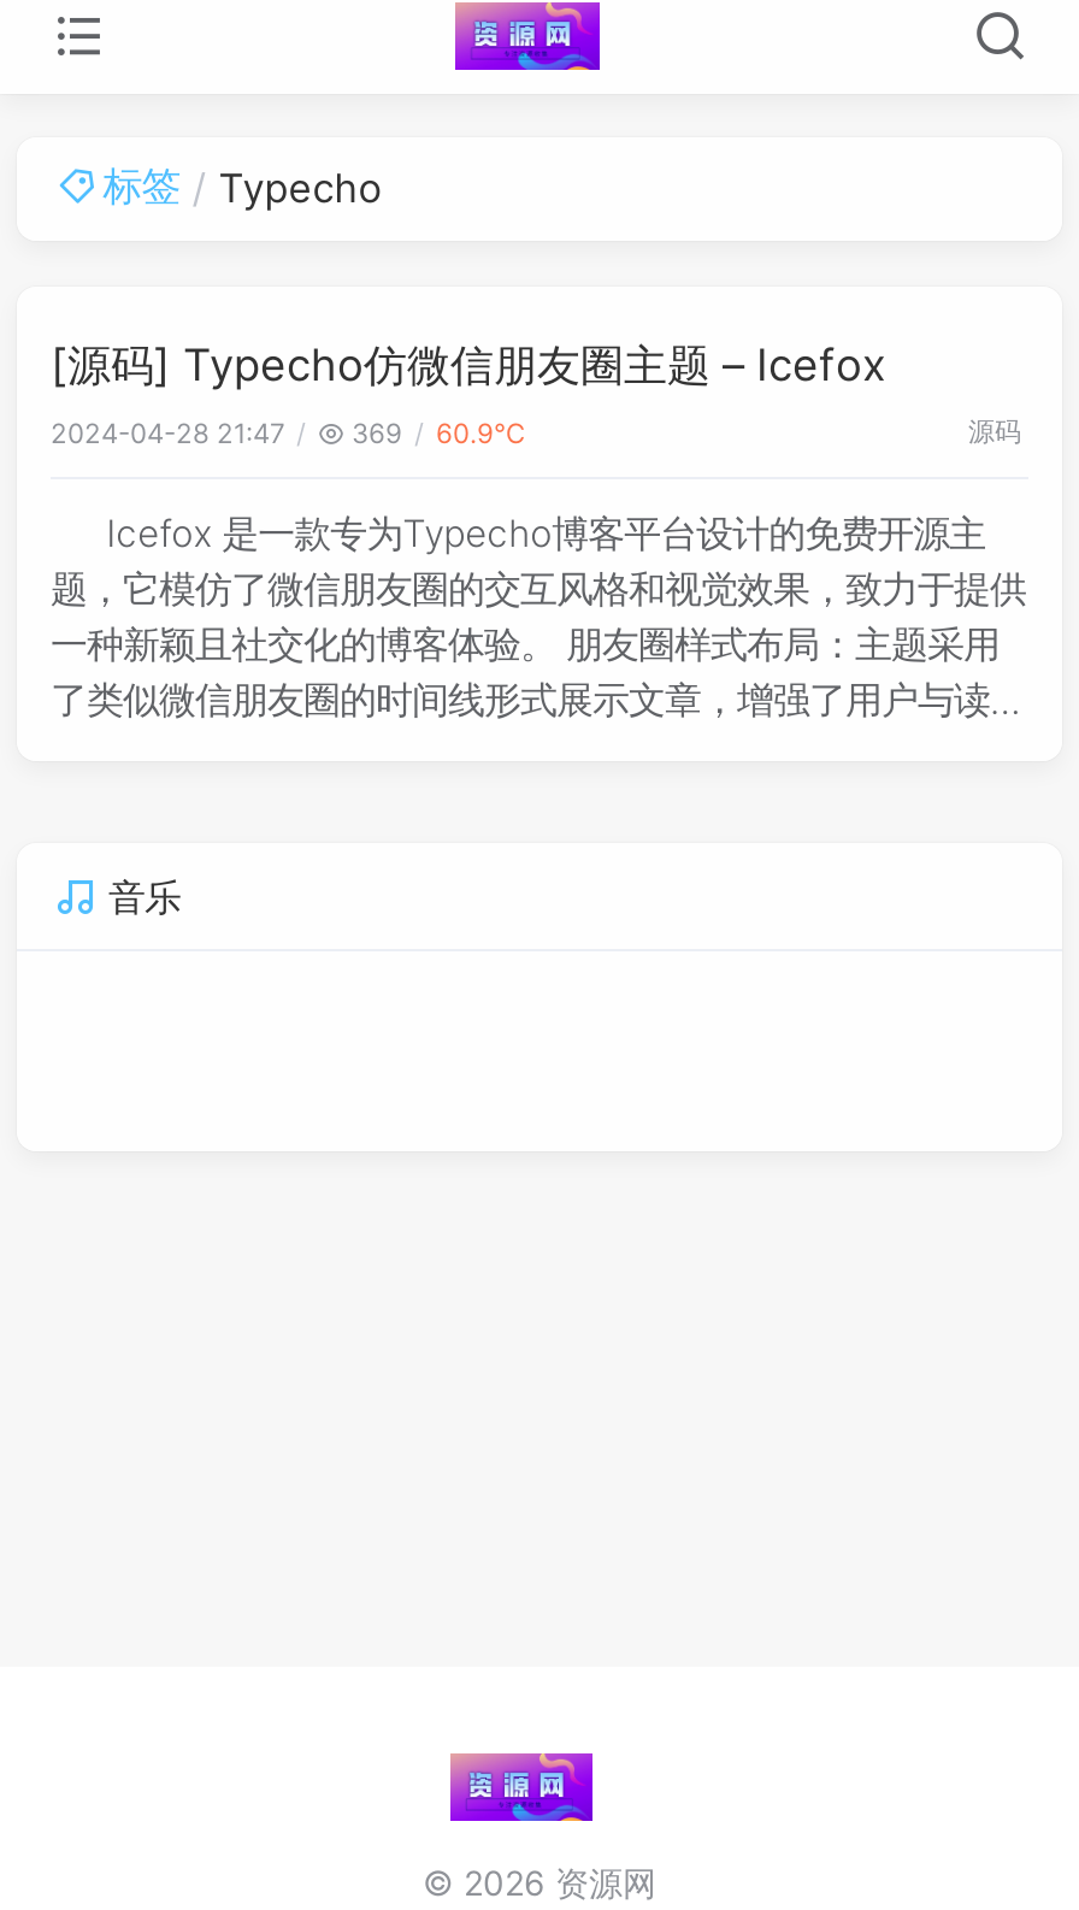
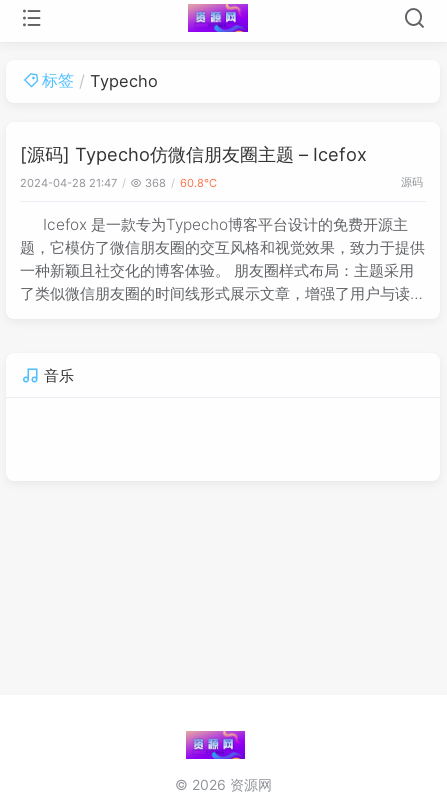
- 369
+ 368

- 60.9℃
+ 60.8℃
